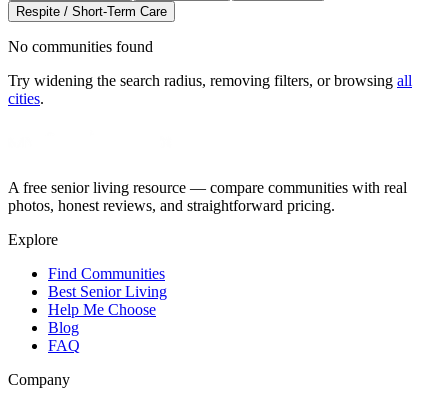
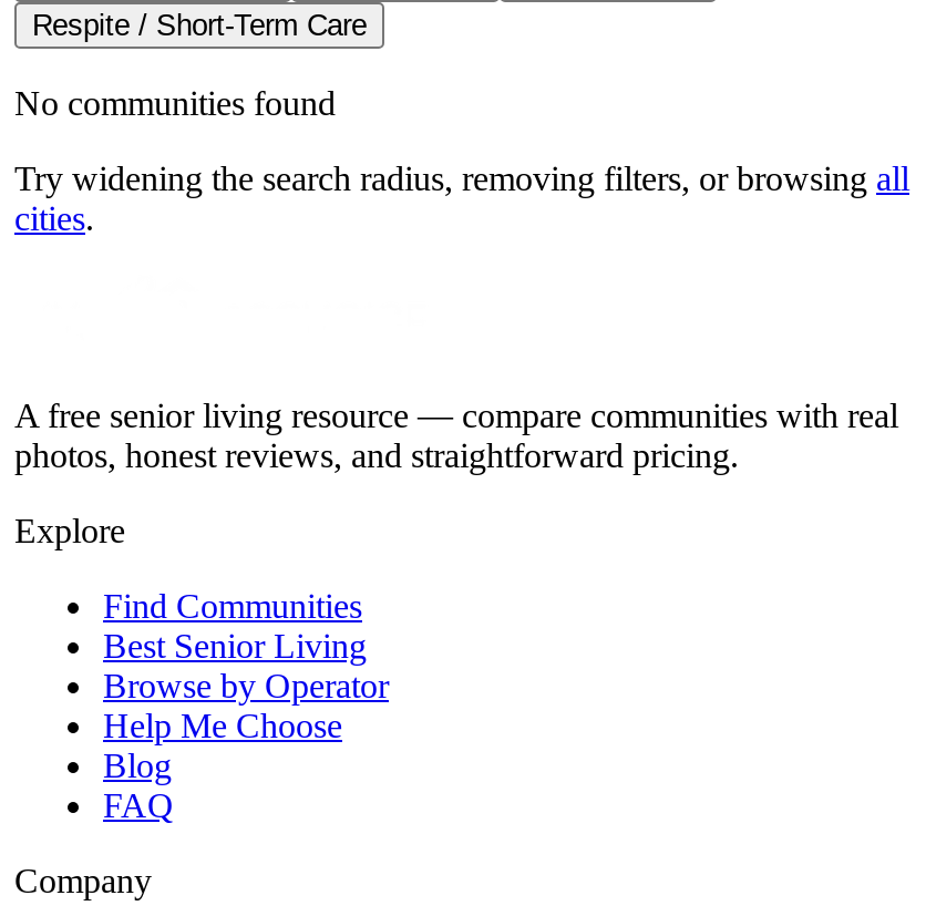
+ Browse by Operator
